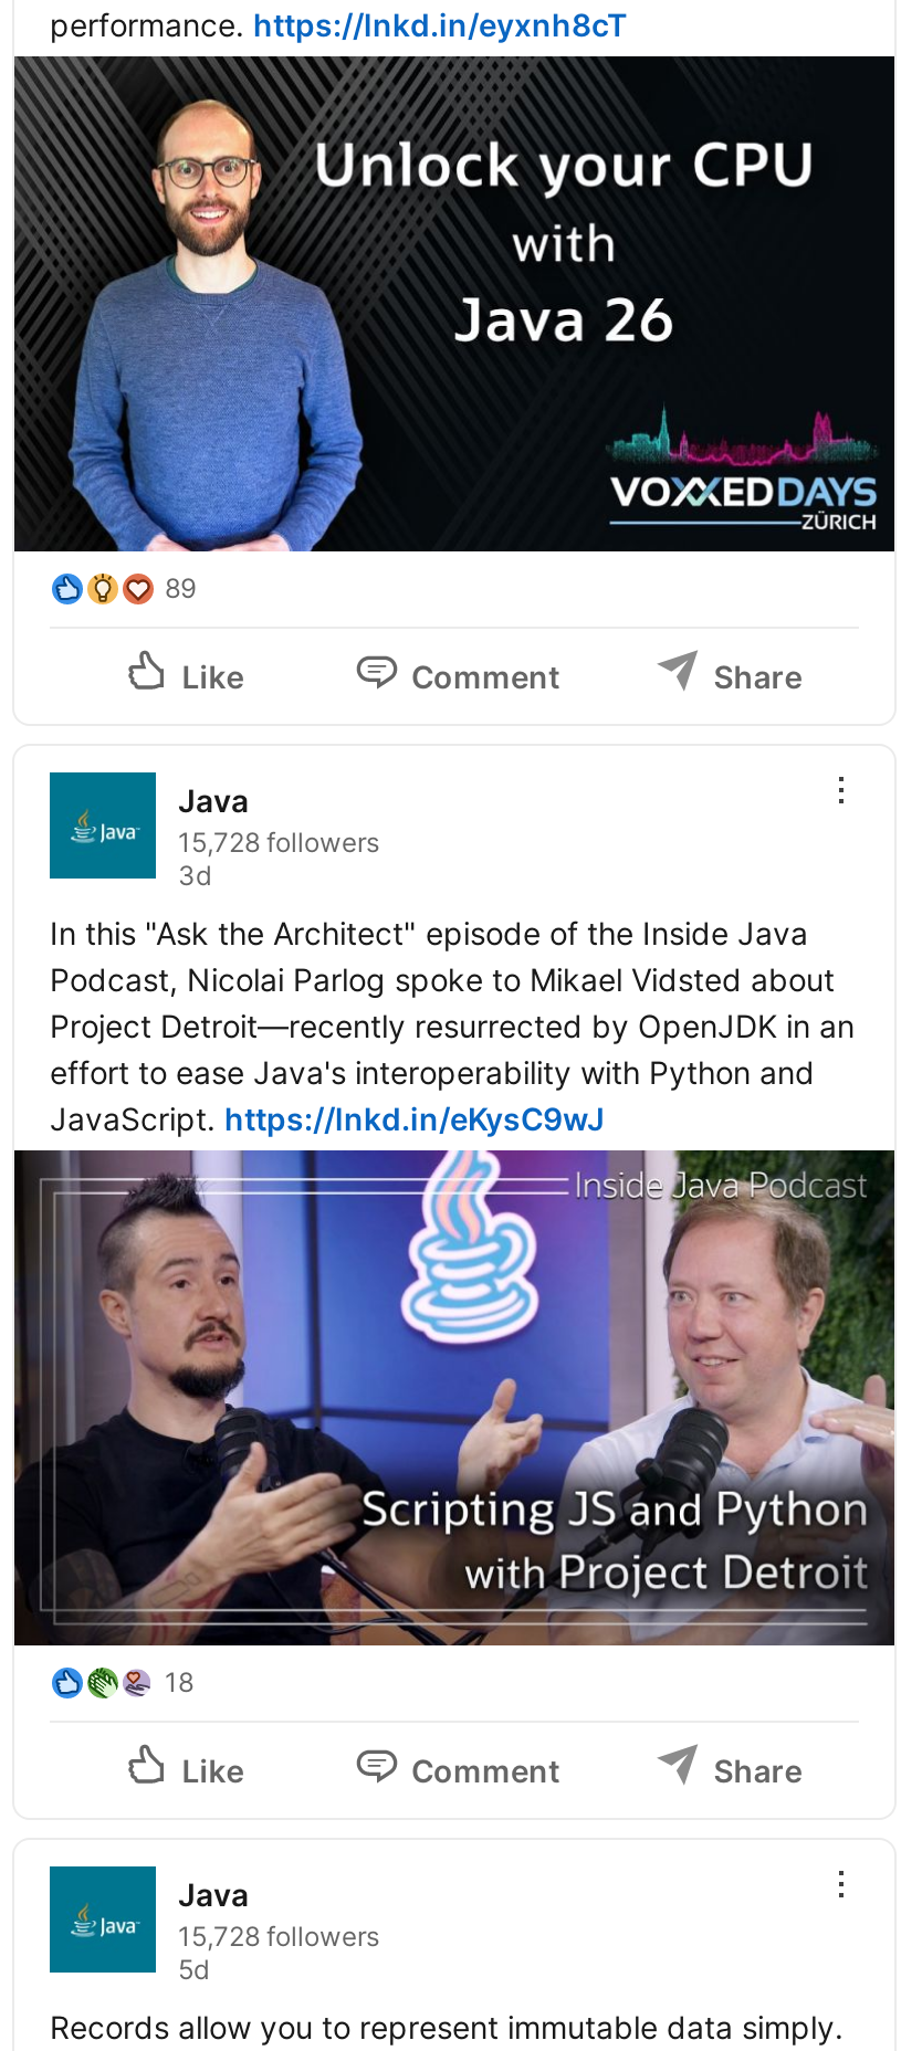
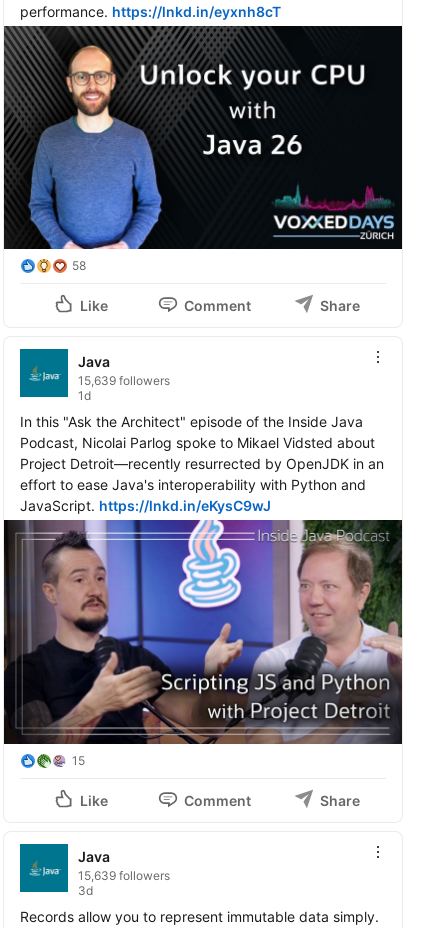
- 89
+ 58

- 15,728 followers
- 3d
+ 15,639 followers
+ 1d

- 18
+ 15

- 15,728 followers
- 5d
+ 15,639 followers
+ 3d
